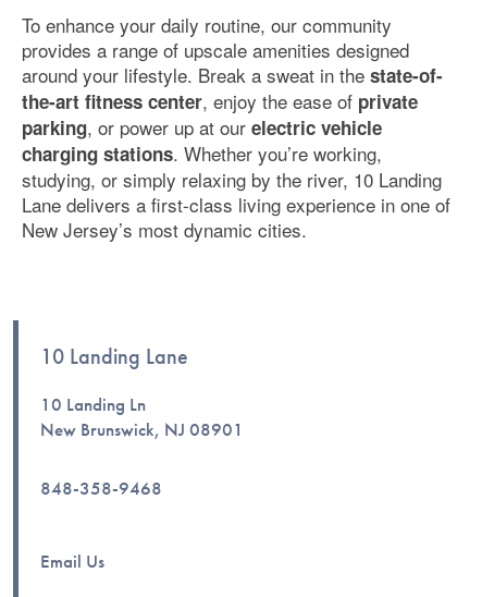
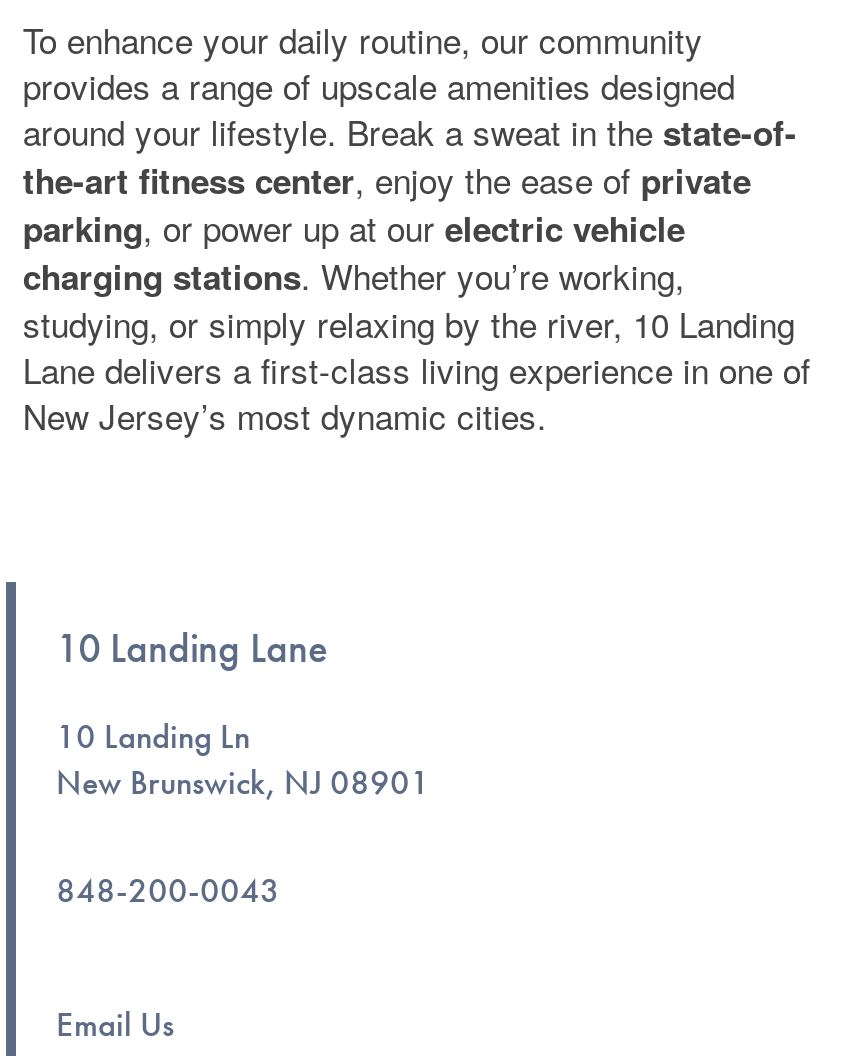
- 848-358-9468
+ 848-200-0043
